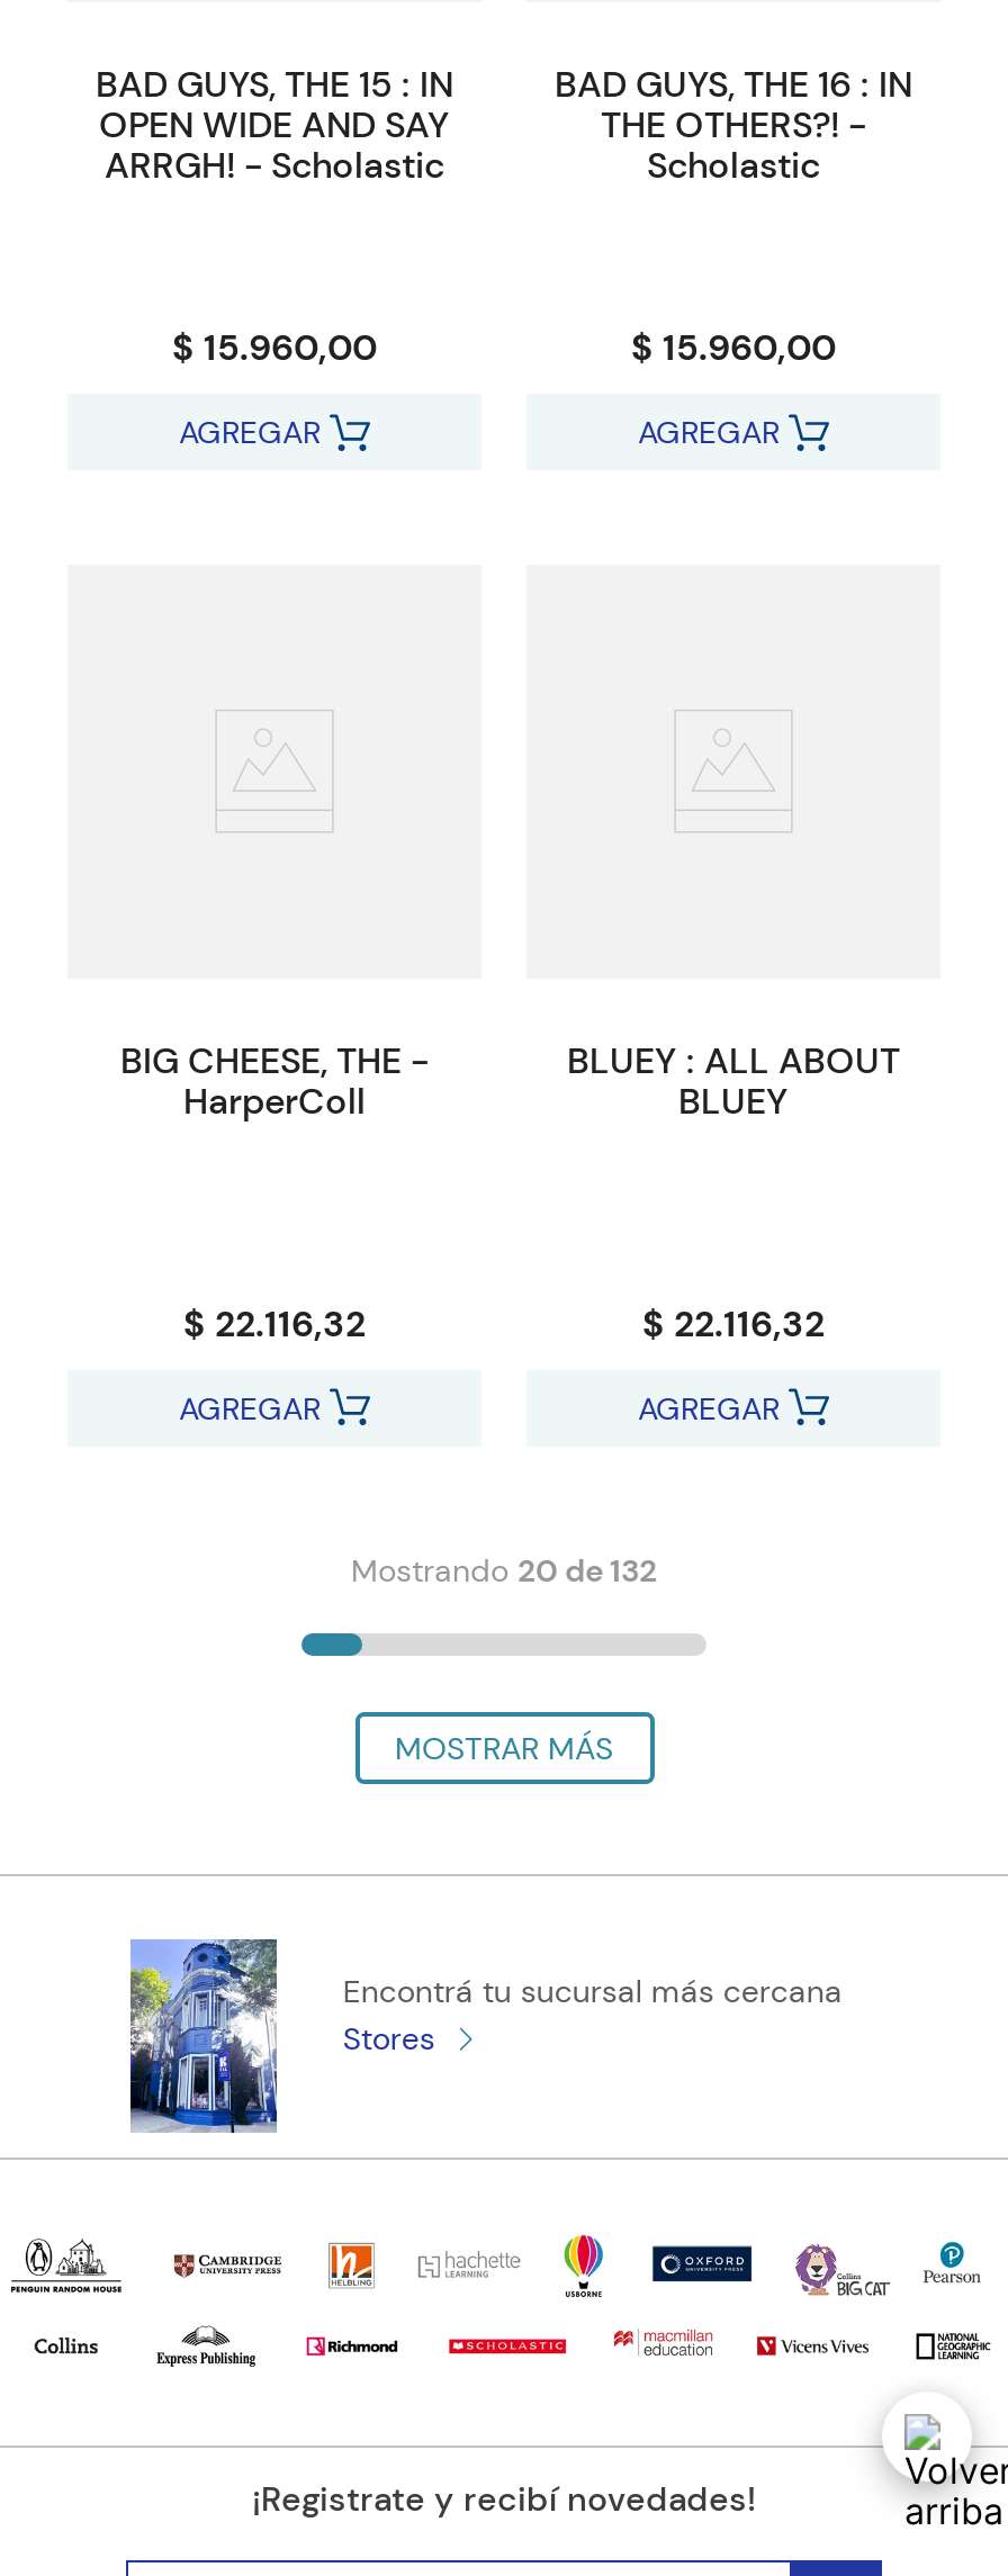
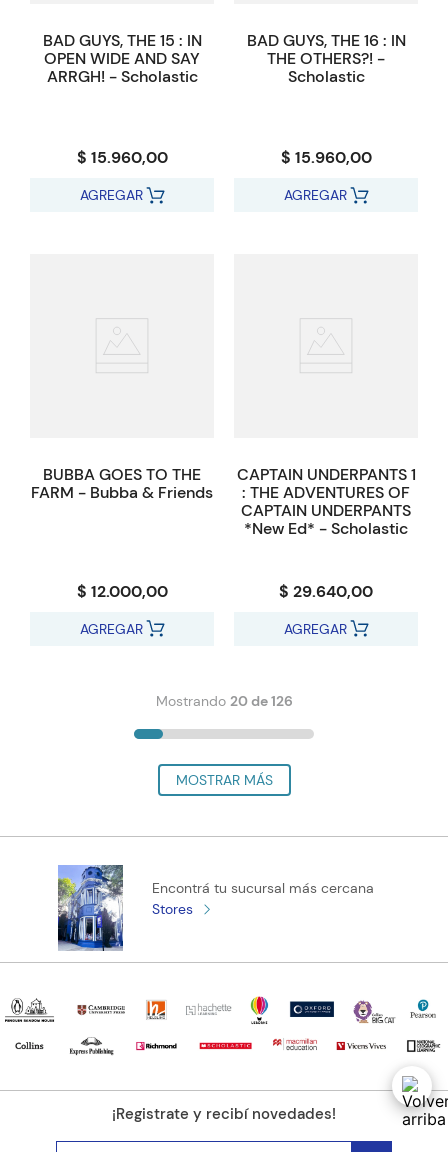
- BIG CHEESE, THE -
- HarperColl
+ BUBBA GOES TO THE
+ FARM - Bubba & Friends

- BLUEY : ALL ABOUT
- BLUEY
+ CAPTAIN UNDERPANTS 1
+ : THE ADVENTURES OF
+ CAPTAIN UNDERPANTS
+ *New Ed* - Scholastic

- $ 22.116,32
+ $ 12.000,00

- $ 22.116,32
+ $ 29.640,00

- Mostrando 20 de 132
+ Mostrando 20 de 126
